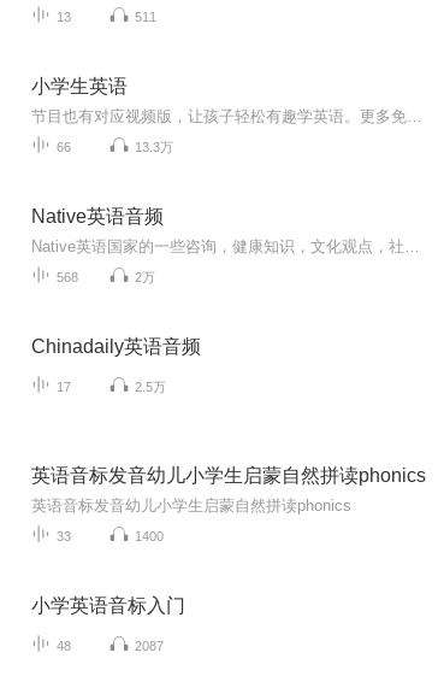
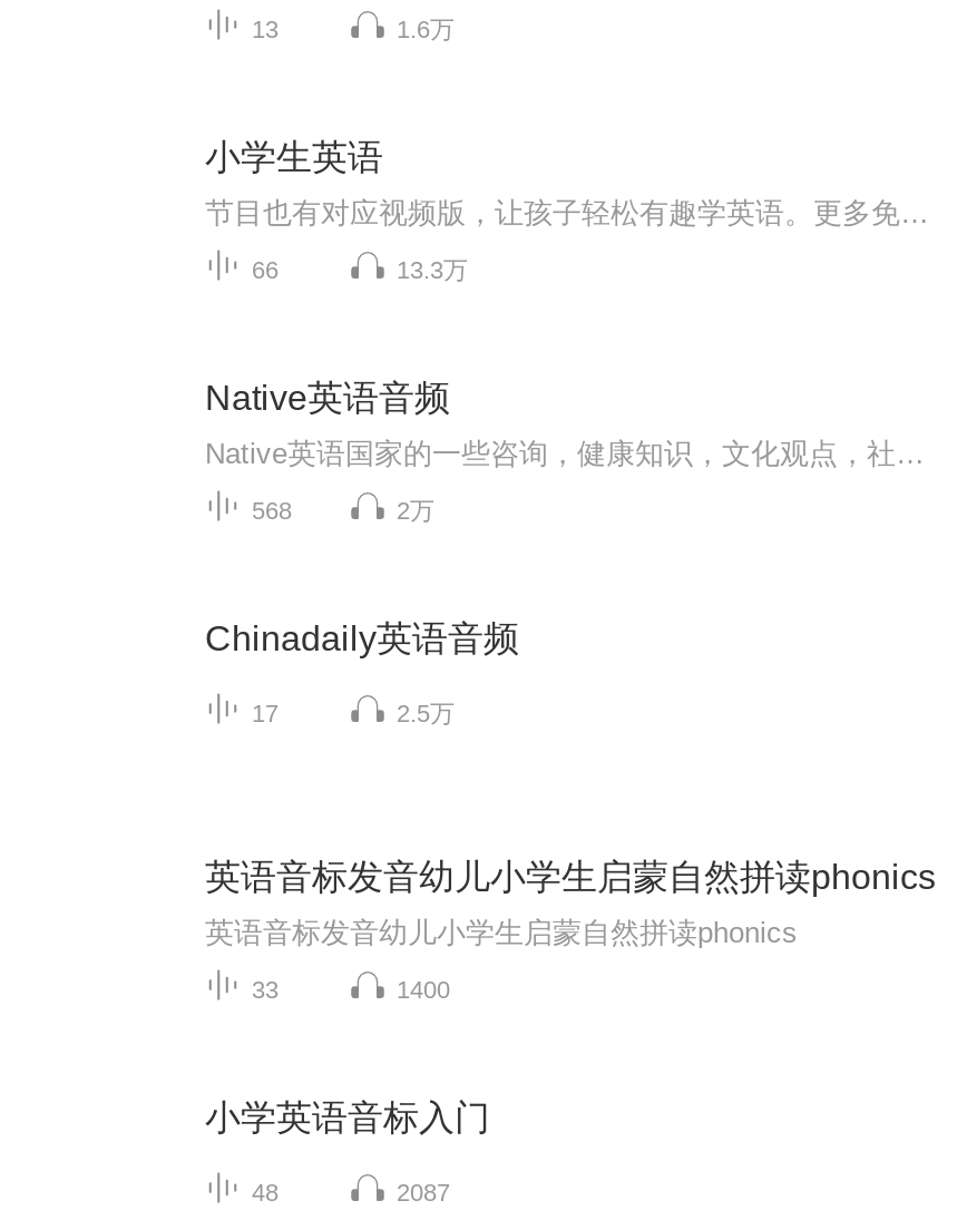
- 511
+ 1.6万
